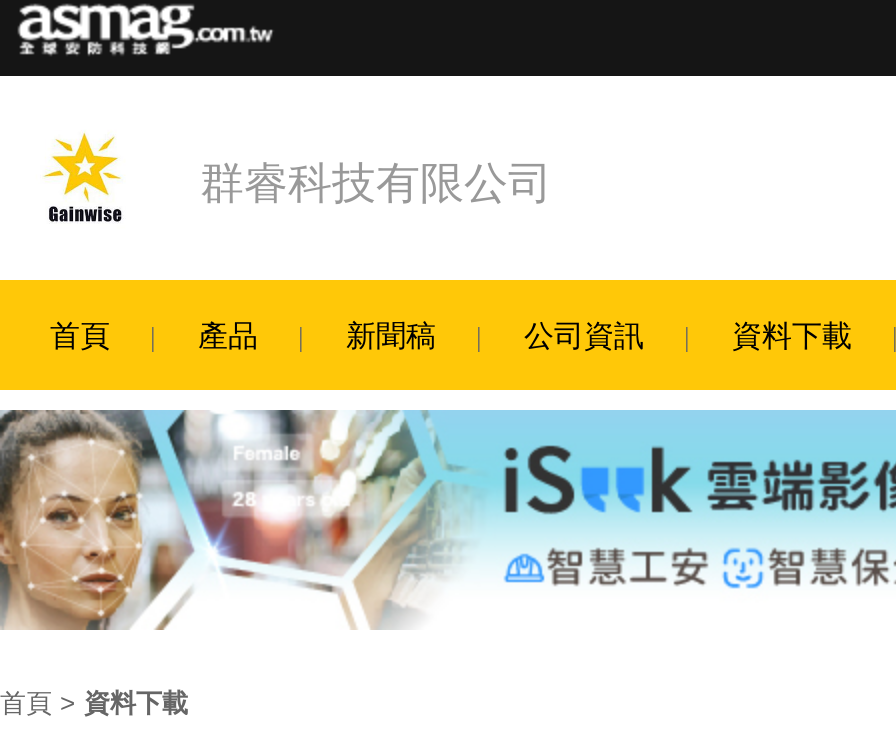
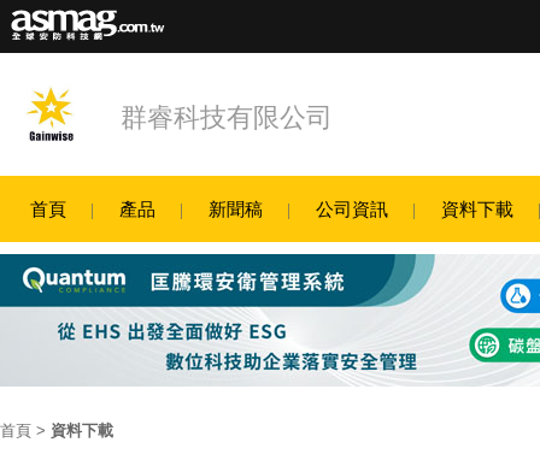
- [image]
+ [image]
